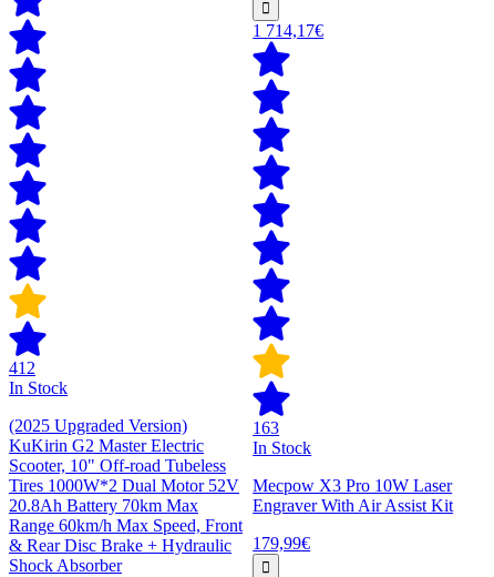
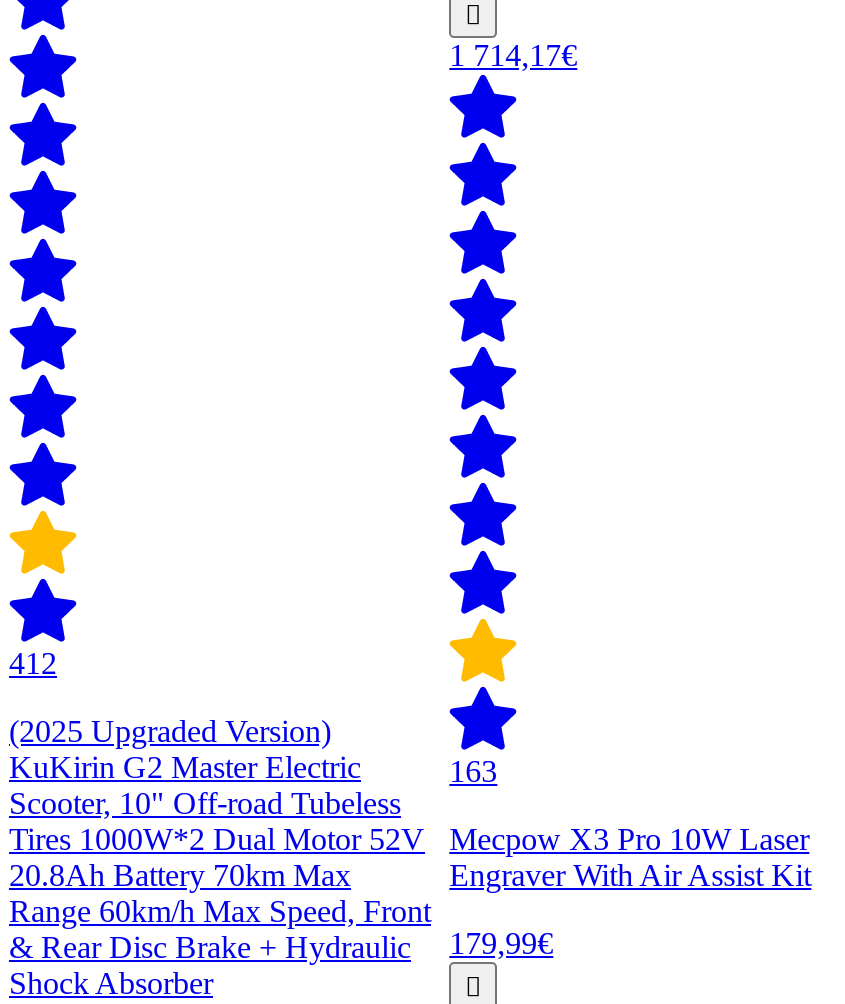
- In Stock

- In Stock
